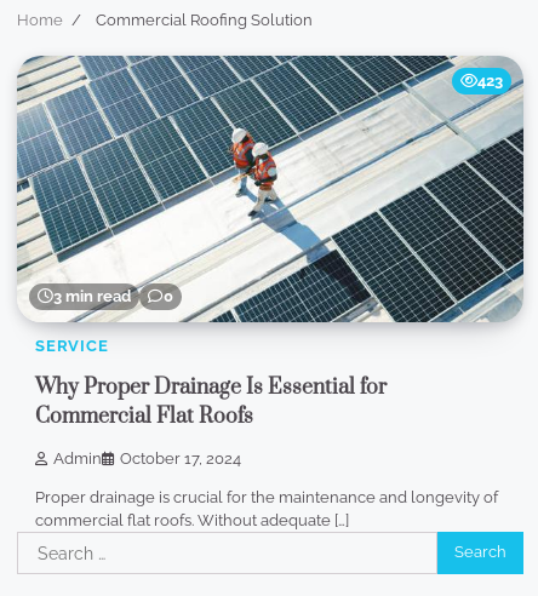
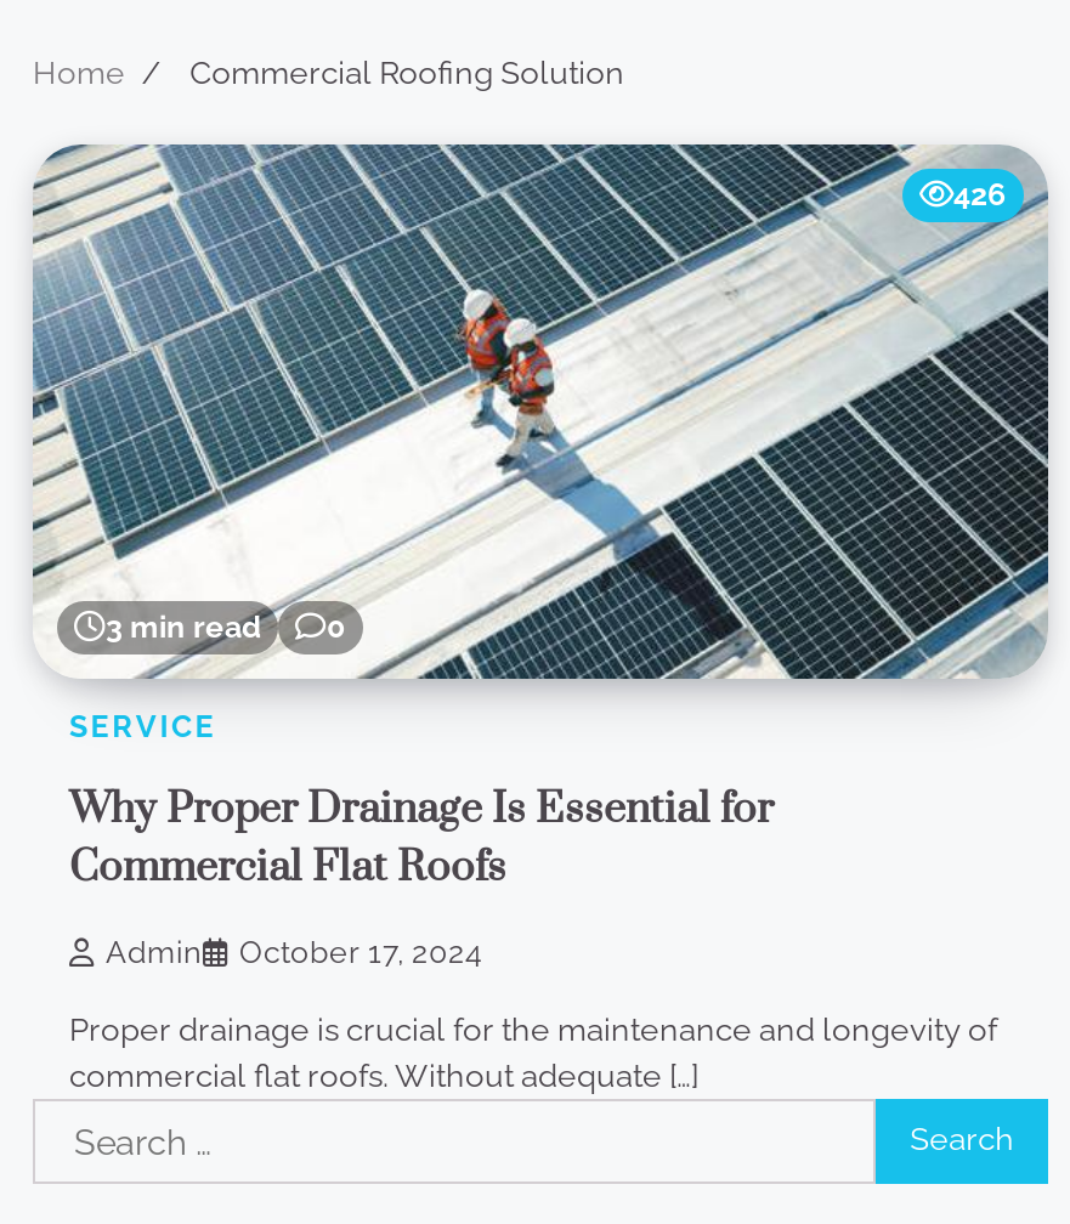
- 423
+ 426
